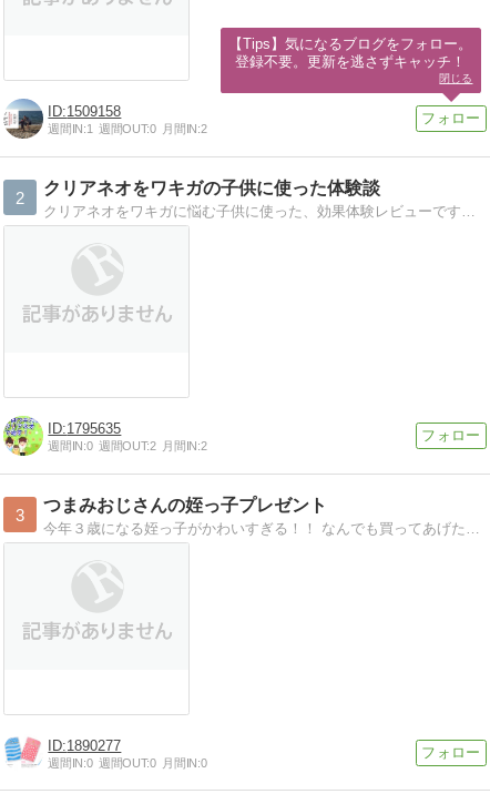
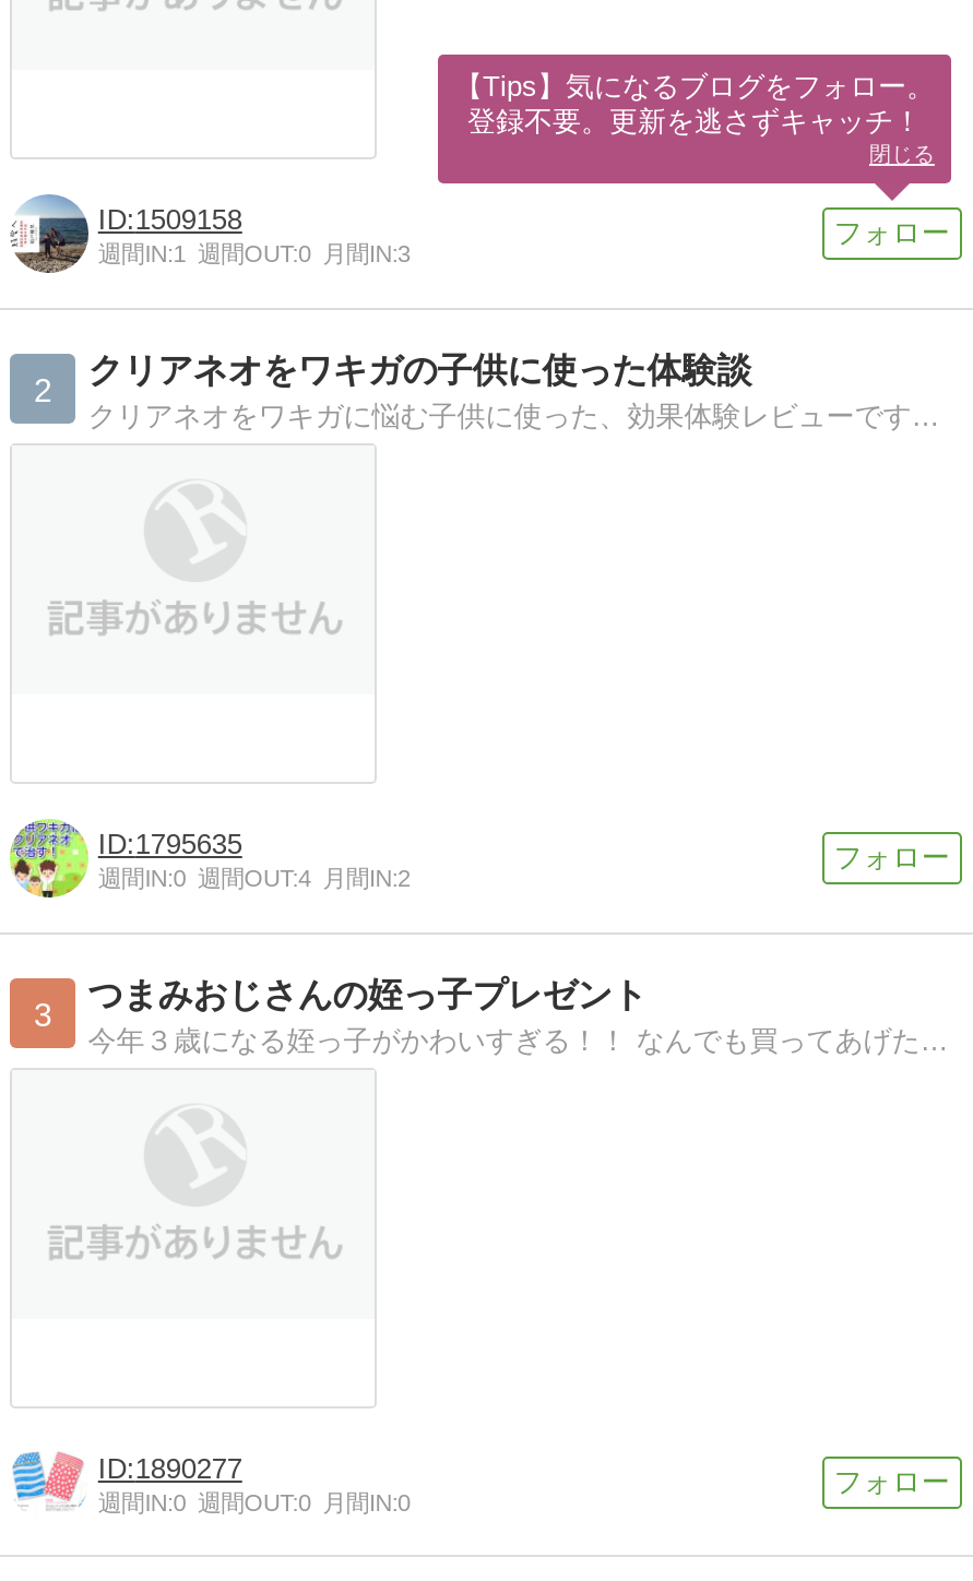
- 週間IN:1 週間OUT:0 月間IN:2
+ 週間IN:1 週間OUT:0 月間IN:3

- 週間IN:0 週間OUT:2 月間IN:2
+ 週間IN:0 週間OUT:4 月間IN:2
